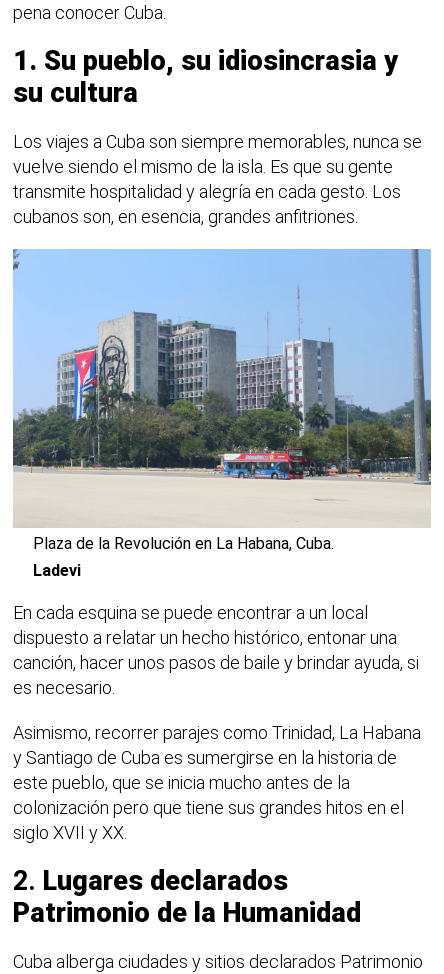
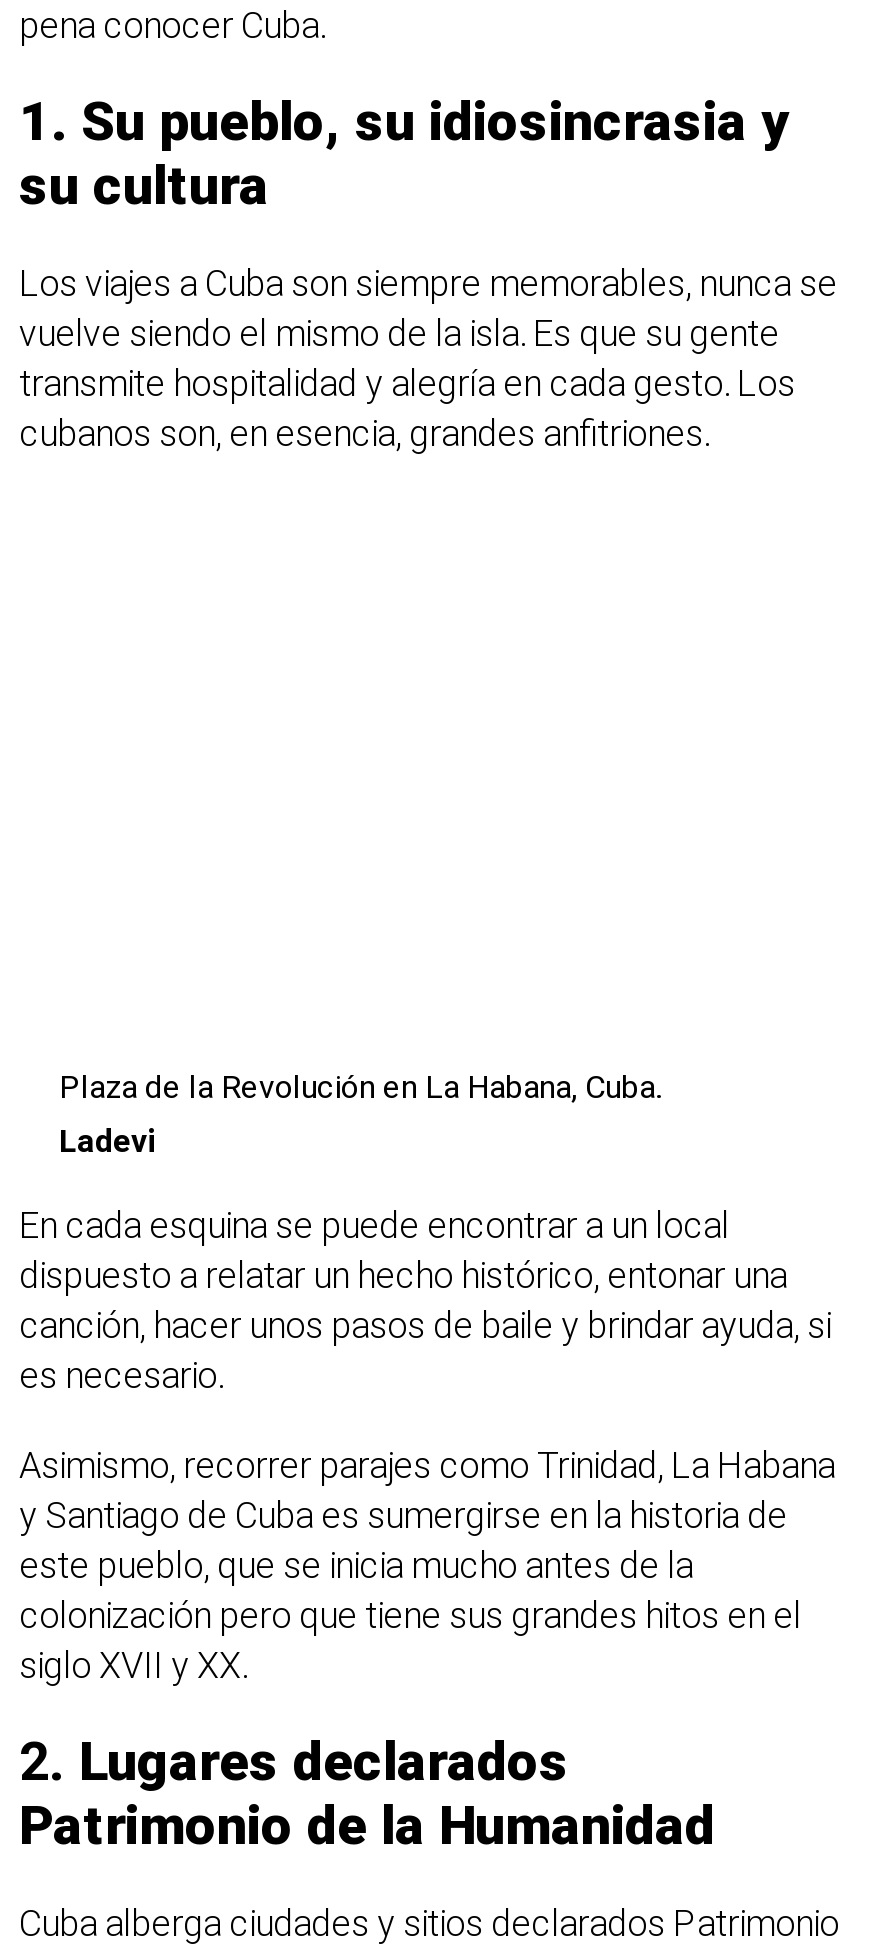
- [image]
